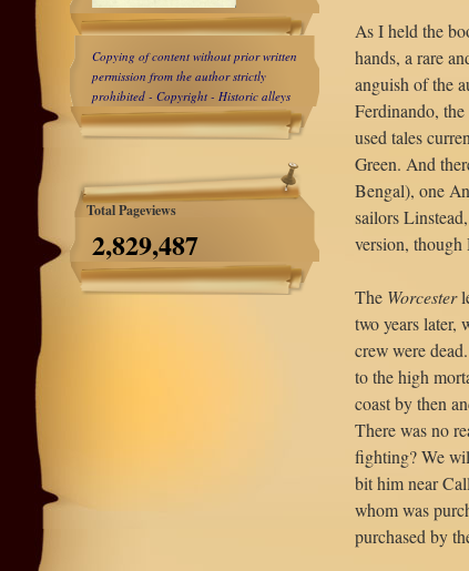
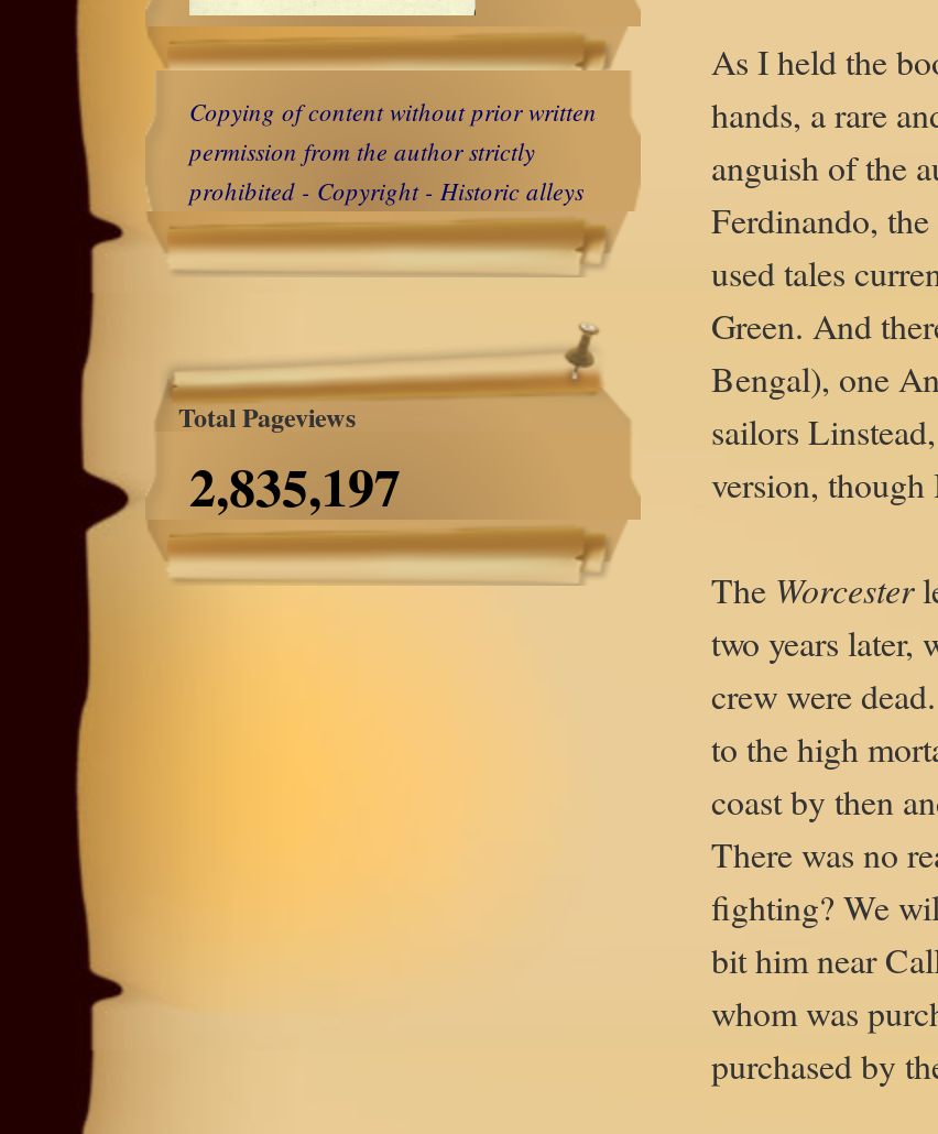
- 2,829,487
+ 2,835,197
